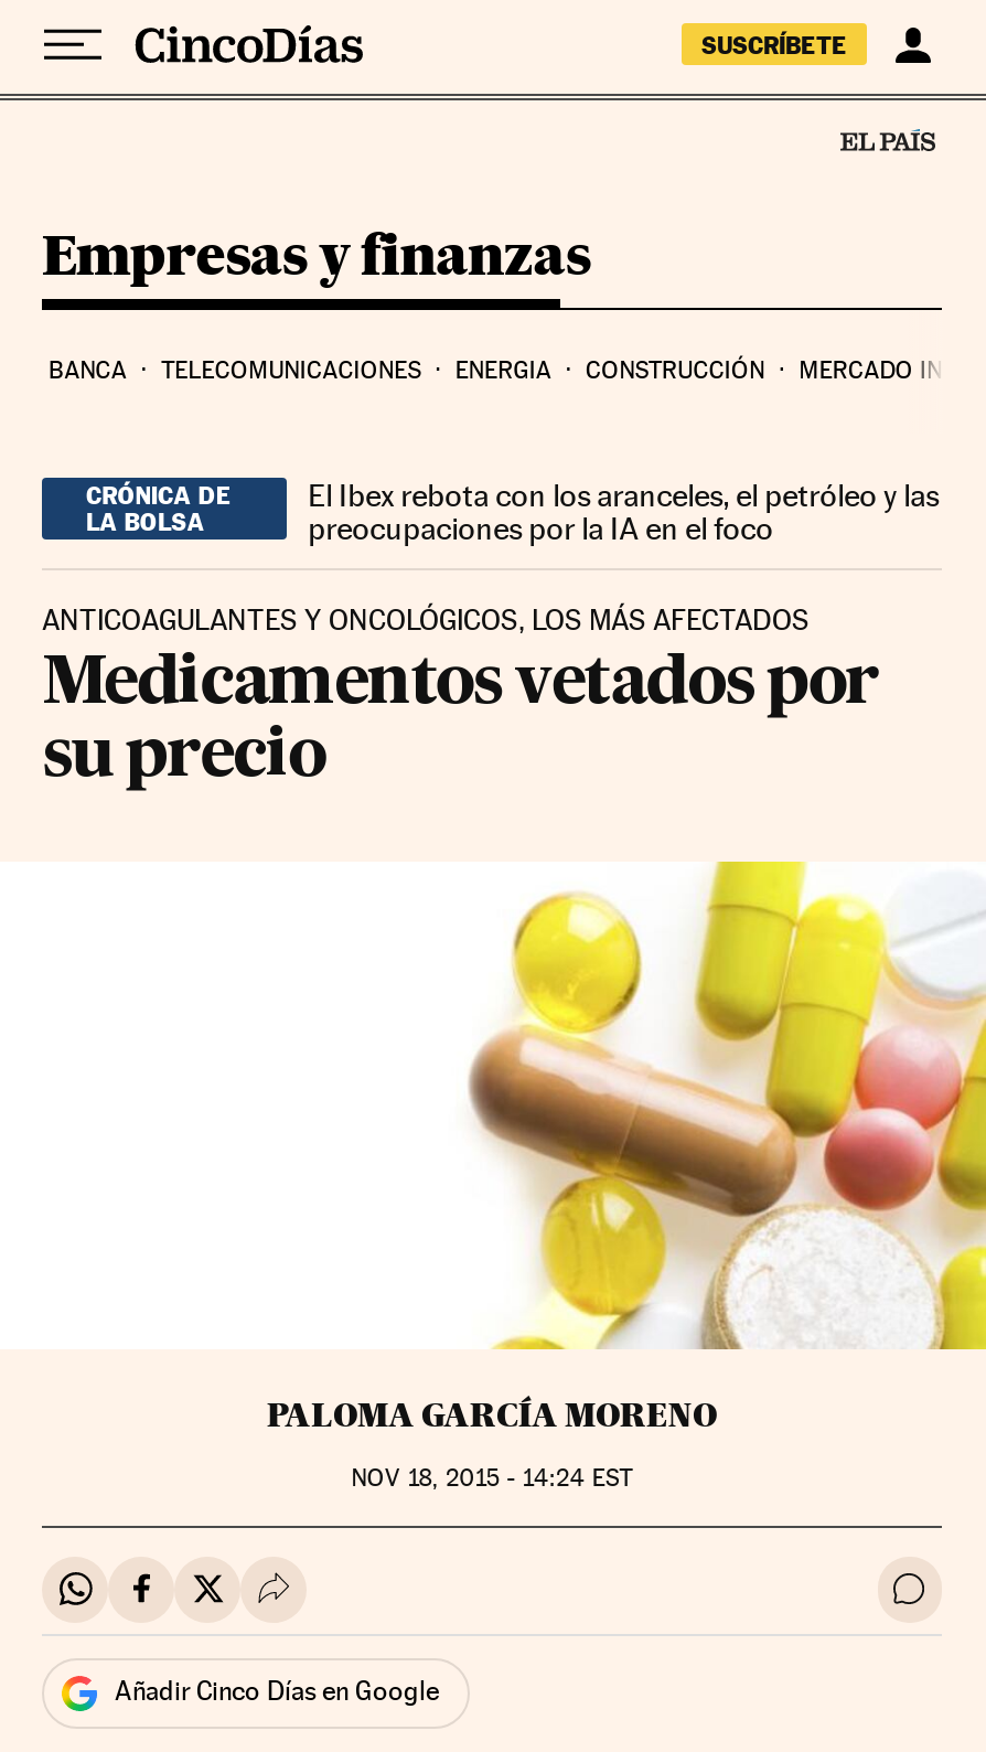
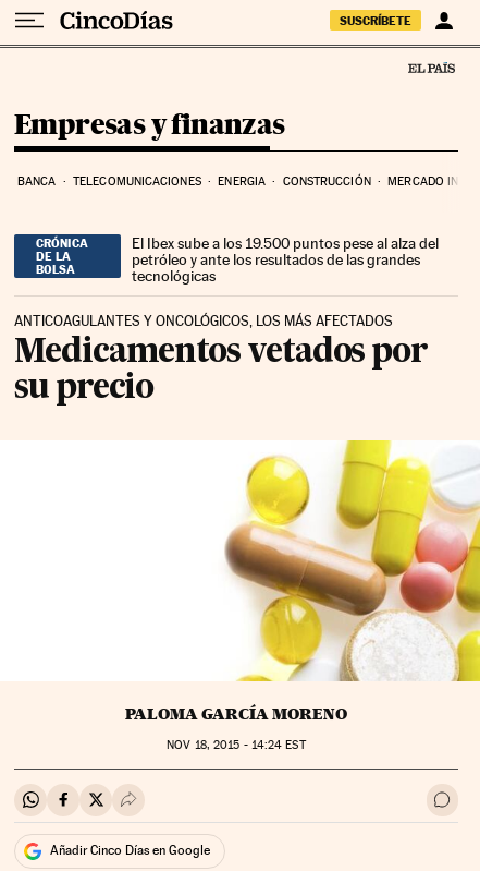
- El Ibex rebota con los aranceles, el petróleo y las
- preocupaciones por la IA en el foco
+ El Ibex sube a los 19.500 puntos pese al alza del
+ petróleo y ante los resultados de las grandes
+ tecnológicas
